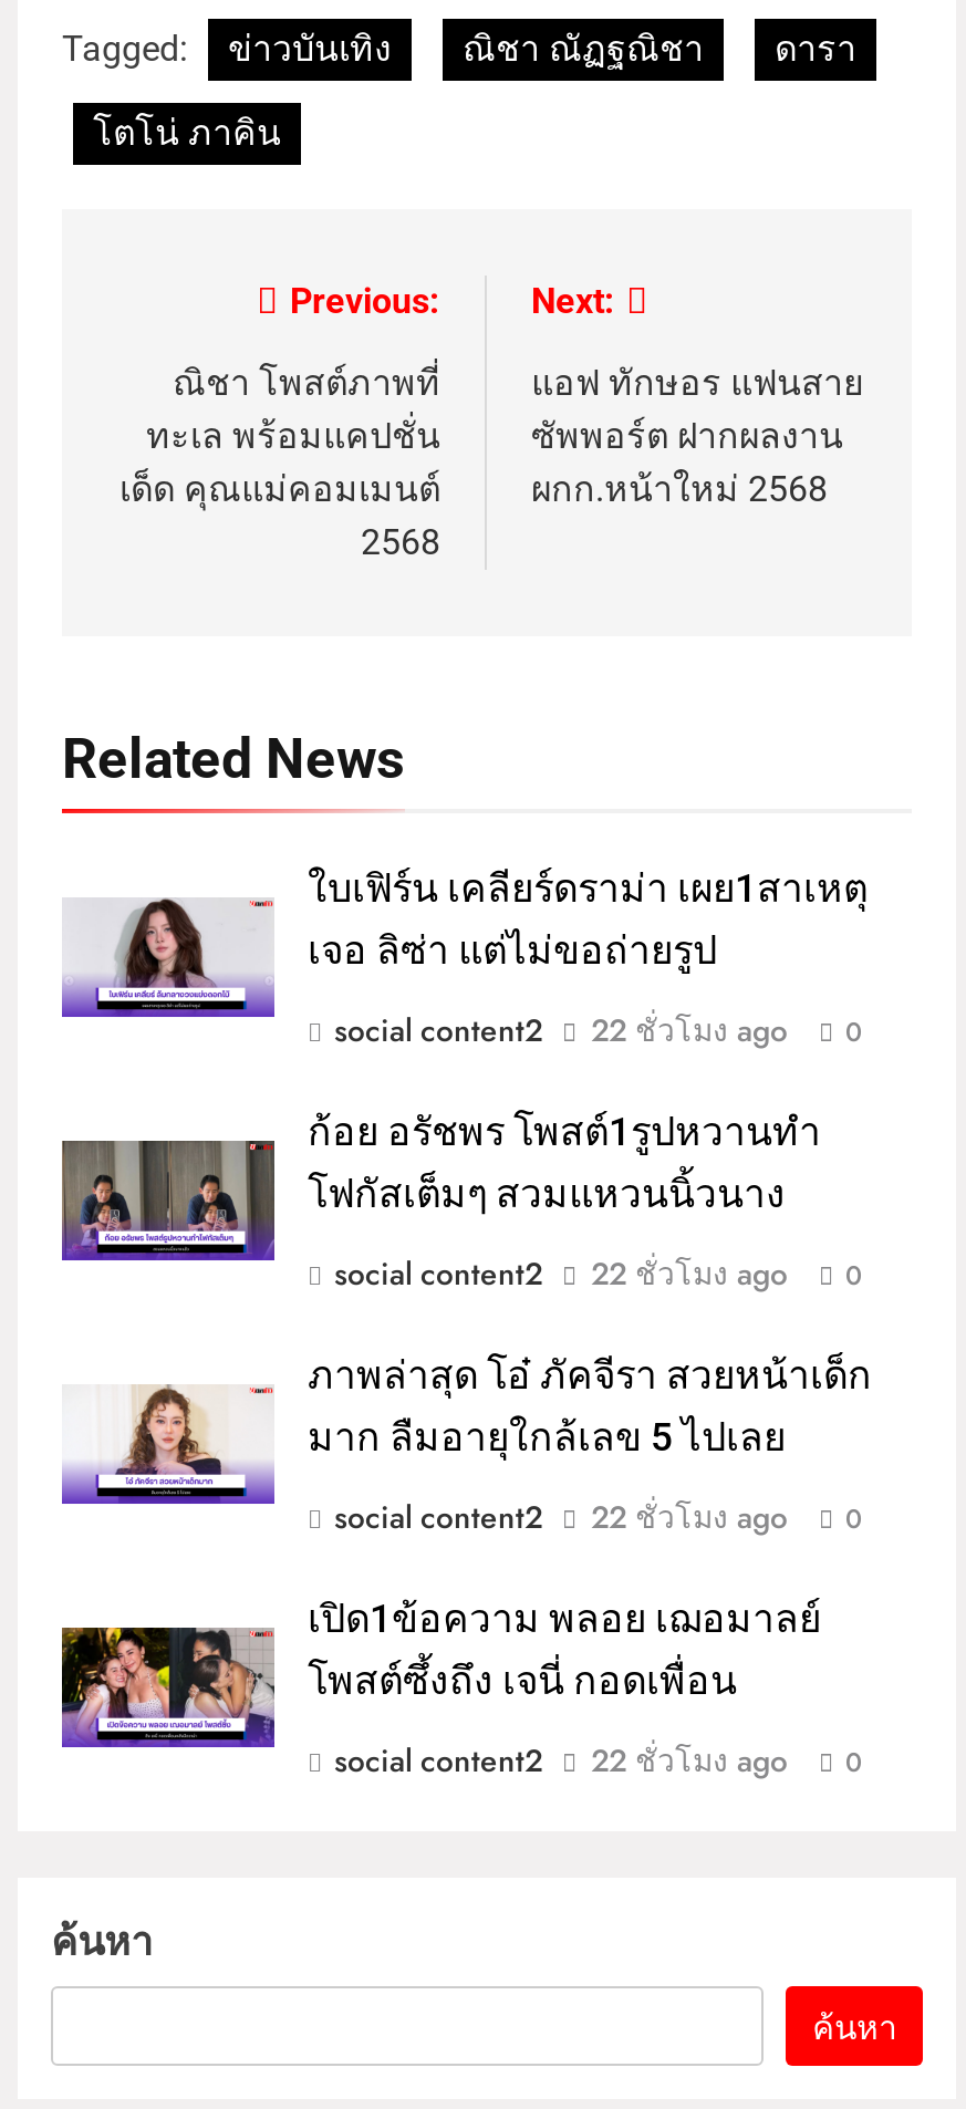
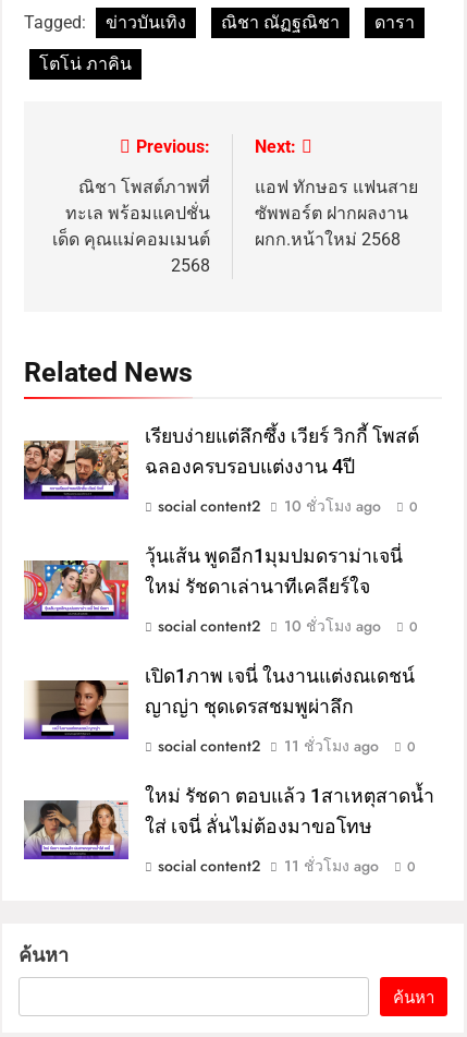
- [image]
- ใบเฟิร์น เคลียร์ดราม่า เผย1สาเหตุ
- เจอ ลิซ่า แต่ไม่ขอถ่ายรูป
+ [image]
+ เรียบง่ายแต่ลึกซึ้ง เวียร์ วิกกี้ โพสต์
+ ฉลองครบรอบแต่งงาน 4ปี

- 22 ชั่วโมง ago
+ 10 ชั่วโมง ago

- [image]
- ก้อย อรัชพร โพสต์1รูปหวานทำ
- โฟกัสเต็มๆ สวมแหวนนิ้วนาง
+ [image]
+ วุ้นเส้น พูดอีก1มุมปมดราม่าเจนี่
+ ใหม่ รัชดาเล่านาทีเคลียร์ใจ

- 22 ชั่วโมง ago
+ 10 ชั่วโมง ago

- [image]
- ภาพล่าสุด โอ๋ ภัคจีรา สวยหน้าเด็ก
- มาก ลืมอายุใกล้เลข 5 ไปเลย
+ [image]
+ เปิด1ภาพ เจนี่ ในงานแต่งณเดชน์
+ ญาญ่า ชุดเดรสชมพูผ่าลึก

- 22 ชั่วโมง ago
+ 11 ชั่วโมง ago

- [image]
- เปิด1ข้อความ พลอย เฌอมาลย์
- โพสต์ซึ้งถึง เจนี่ กอดเพื่อน
+ [image]
+ ใหม่ รัชดา ตอบแล้ว 1สาเหตุสาดน้ำ
+ ใส่ เจนี่ ลั่นไม่ต้องมาขอโทษ

- 22 ชั่วโมง ago
+ 11 ชั่วโมง ago
